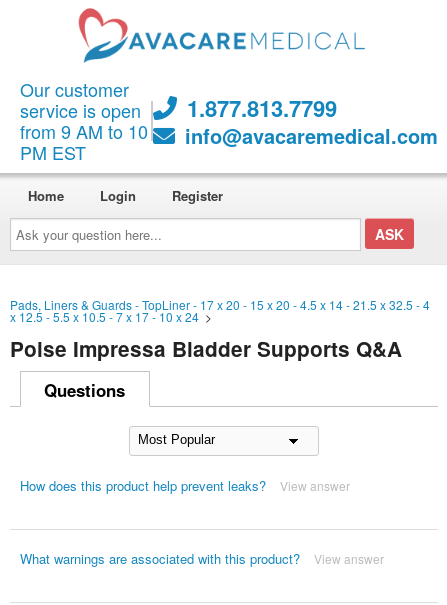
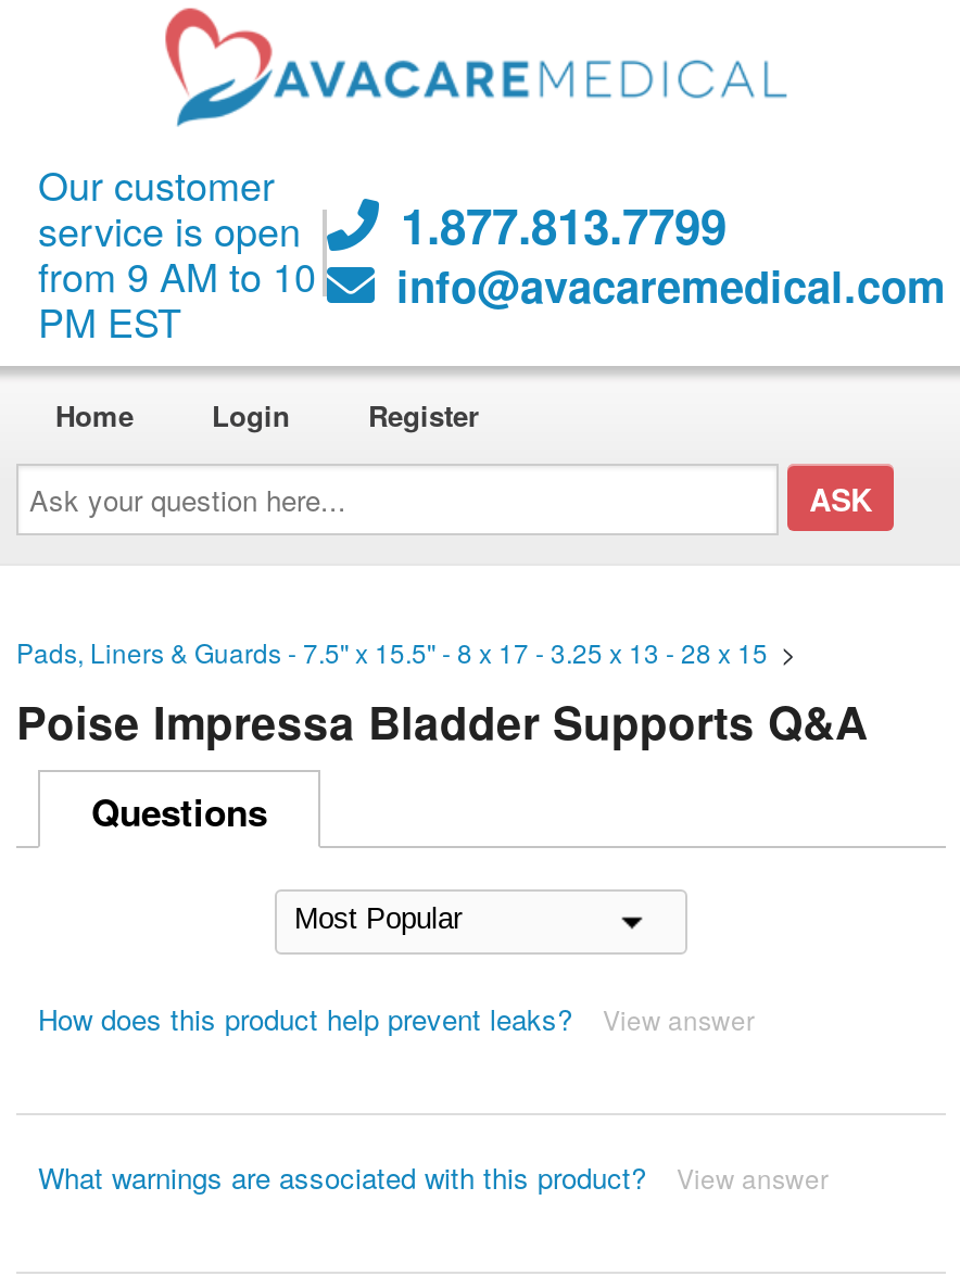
- Pads, Liners & Guards - TopLiner - 17 x 20 - 15 x 20 - 4.5 x 14 - 21.5 x 32.5 - 4
- x 12.5 - 5.5 x 10.5 - 7 x 17 - 10 x 24 >
+ Pads, Liners & Guards - 7.5'' x 15.5'' - 8 x 17 - 3.25 x 13 - 28 x 15 >
